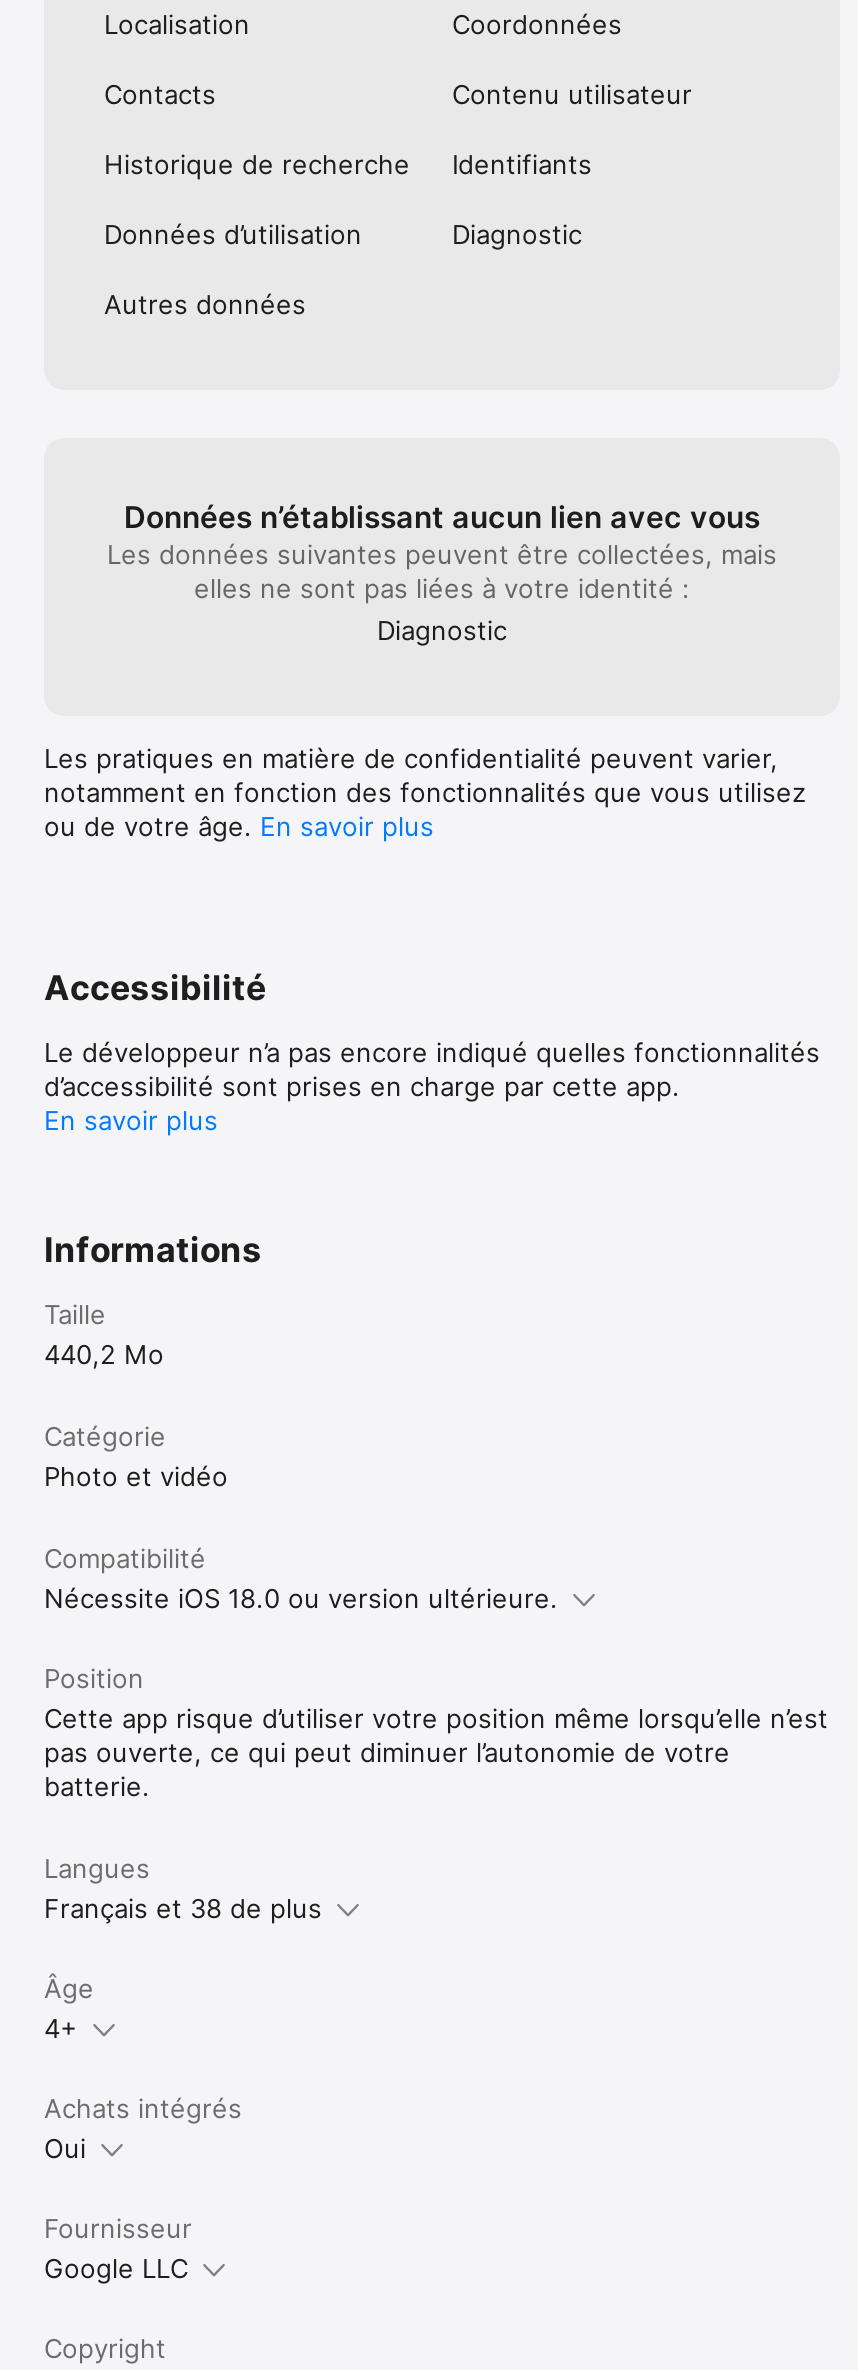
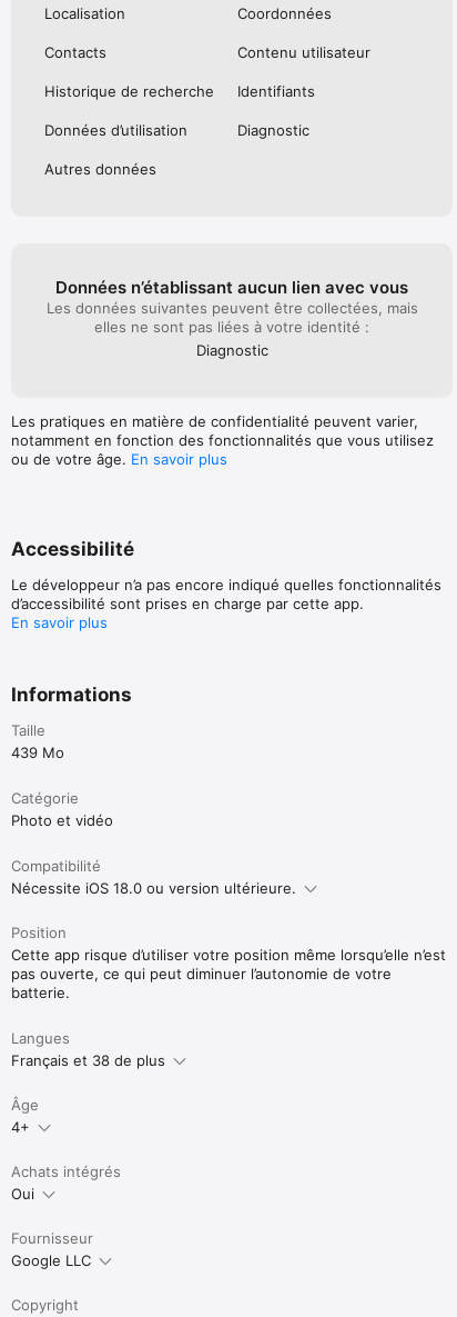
- 440,2 Mo
+ 439 Mo
